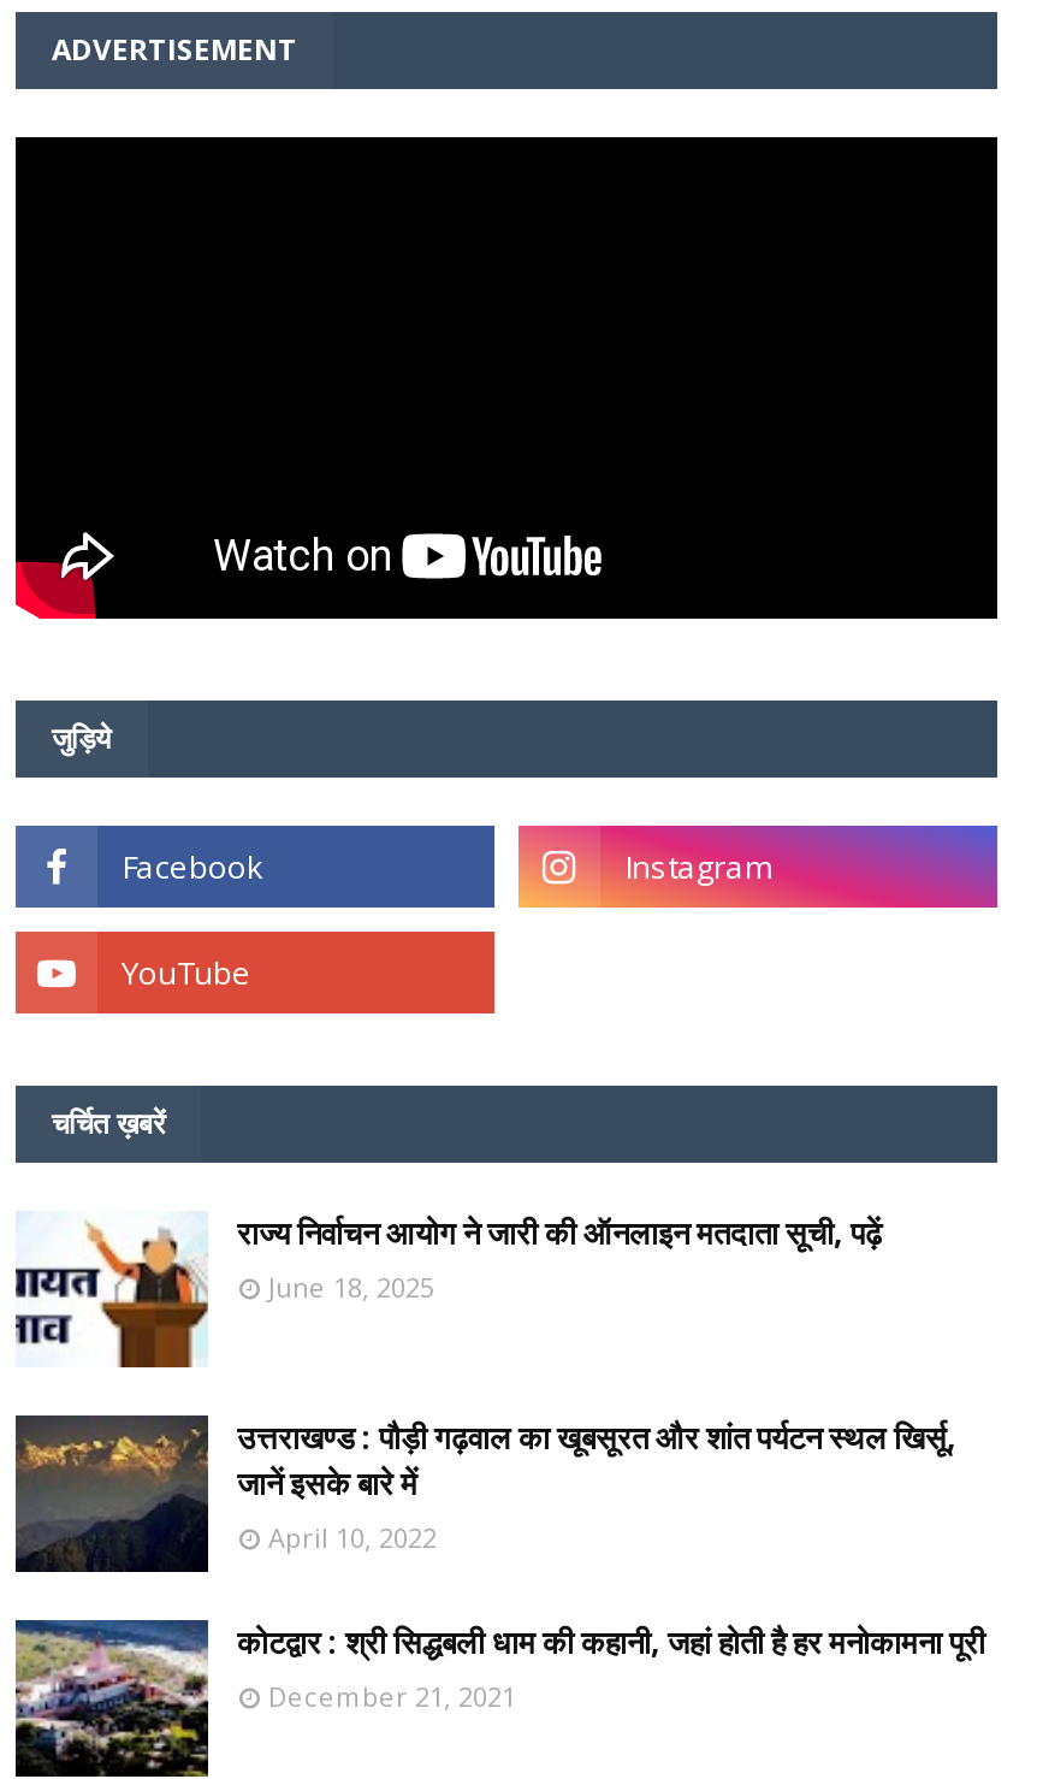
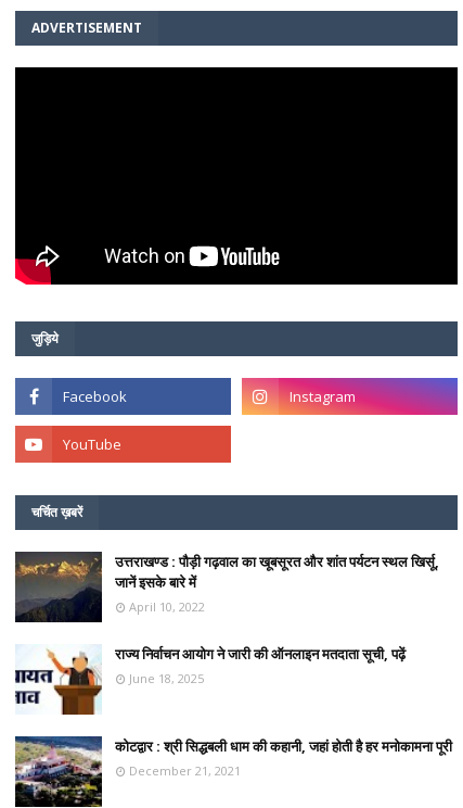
moved down: [image] | राज्य निर्वाचन आयोग ने जारी की ऑनलाइन मतदाता सूची, पढ़ें | June 18, 2025

moved up: [image] | उत्तराखण्ड : पौड़ी गढ़वाल का खूबसूरत और शांत पर्यटन स्थल खिर्सू, | जानें इसके बारे में | April 10, 2022
